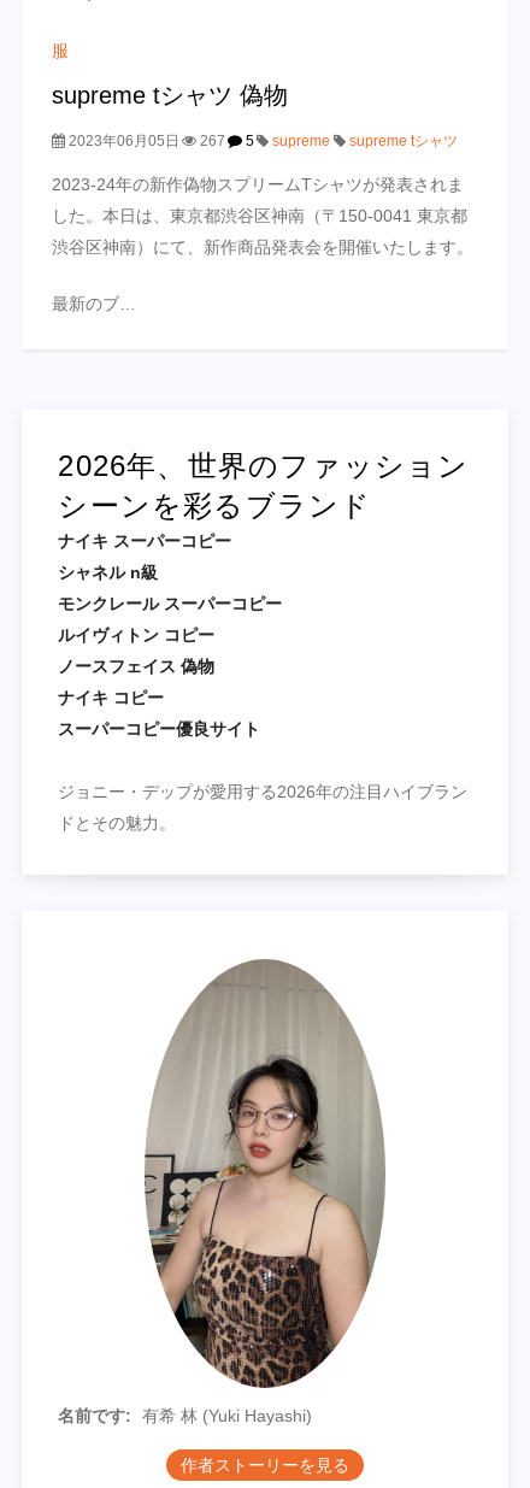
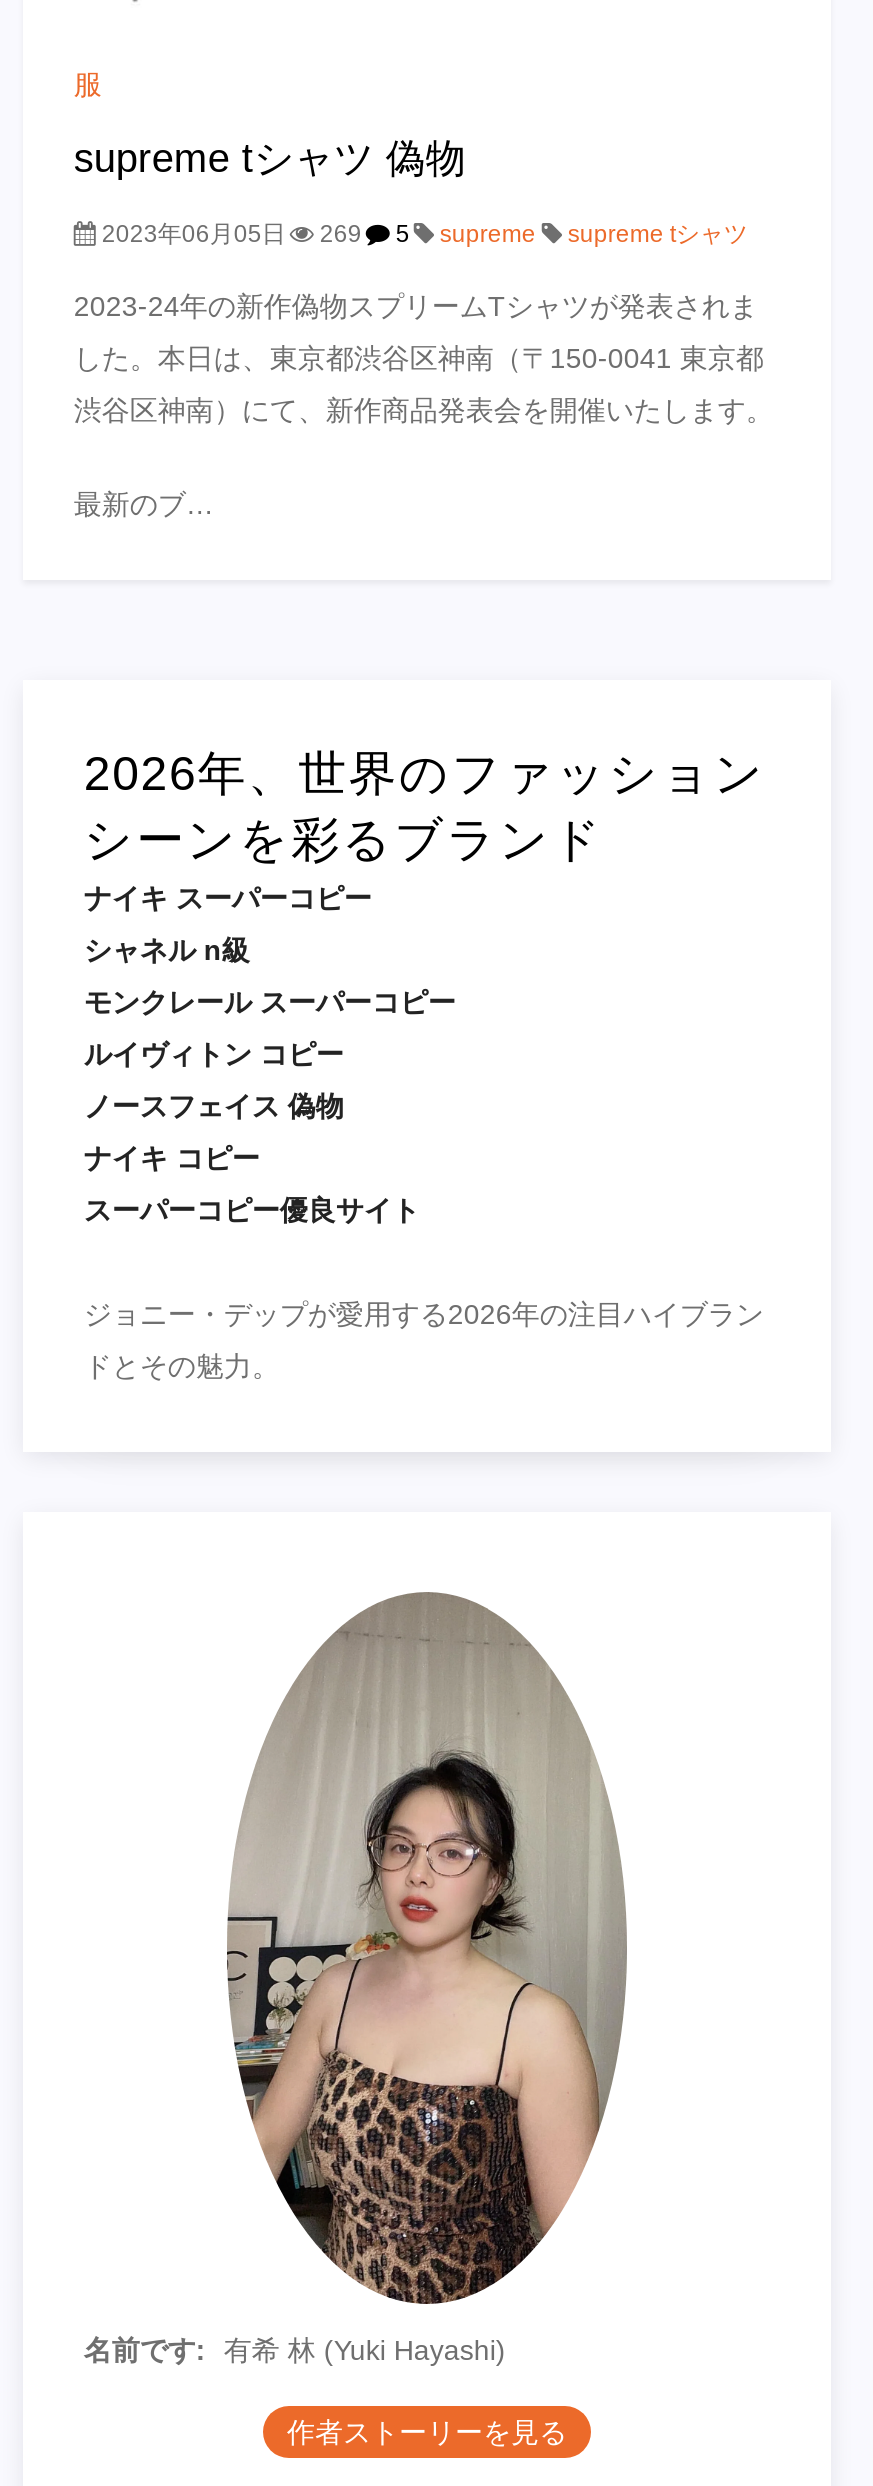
- 2023年06月05日 267 5 supreme supreme tシャツ
+ 2023年06月05日 269 5 supreme supreme tシャツ
